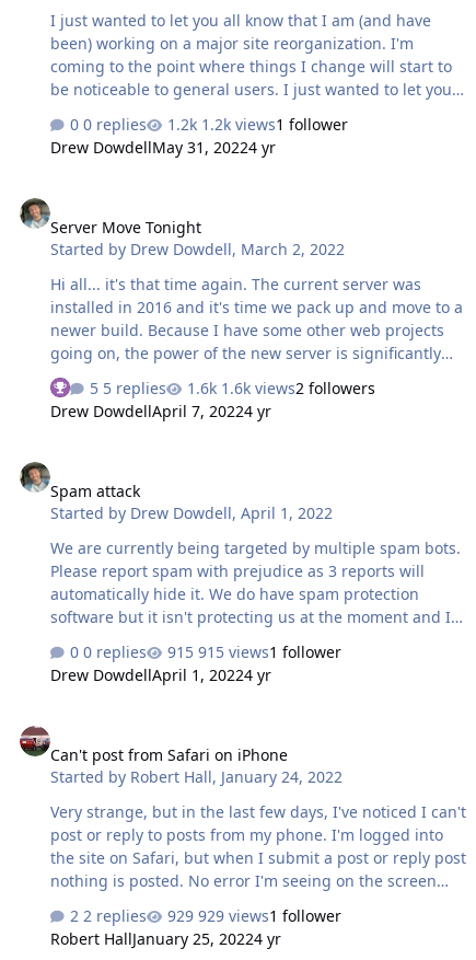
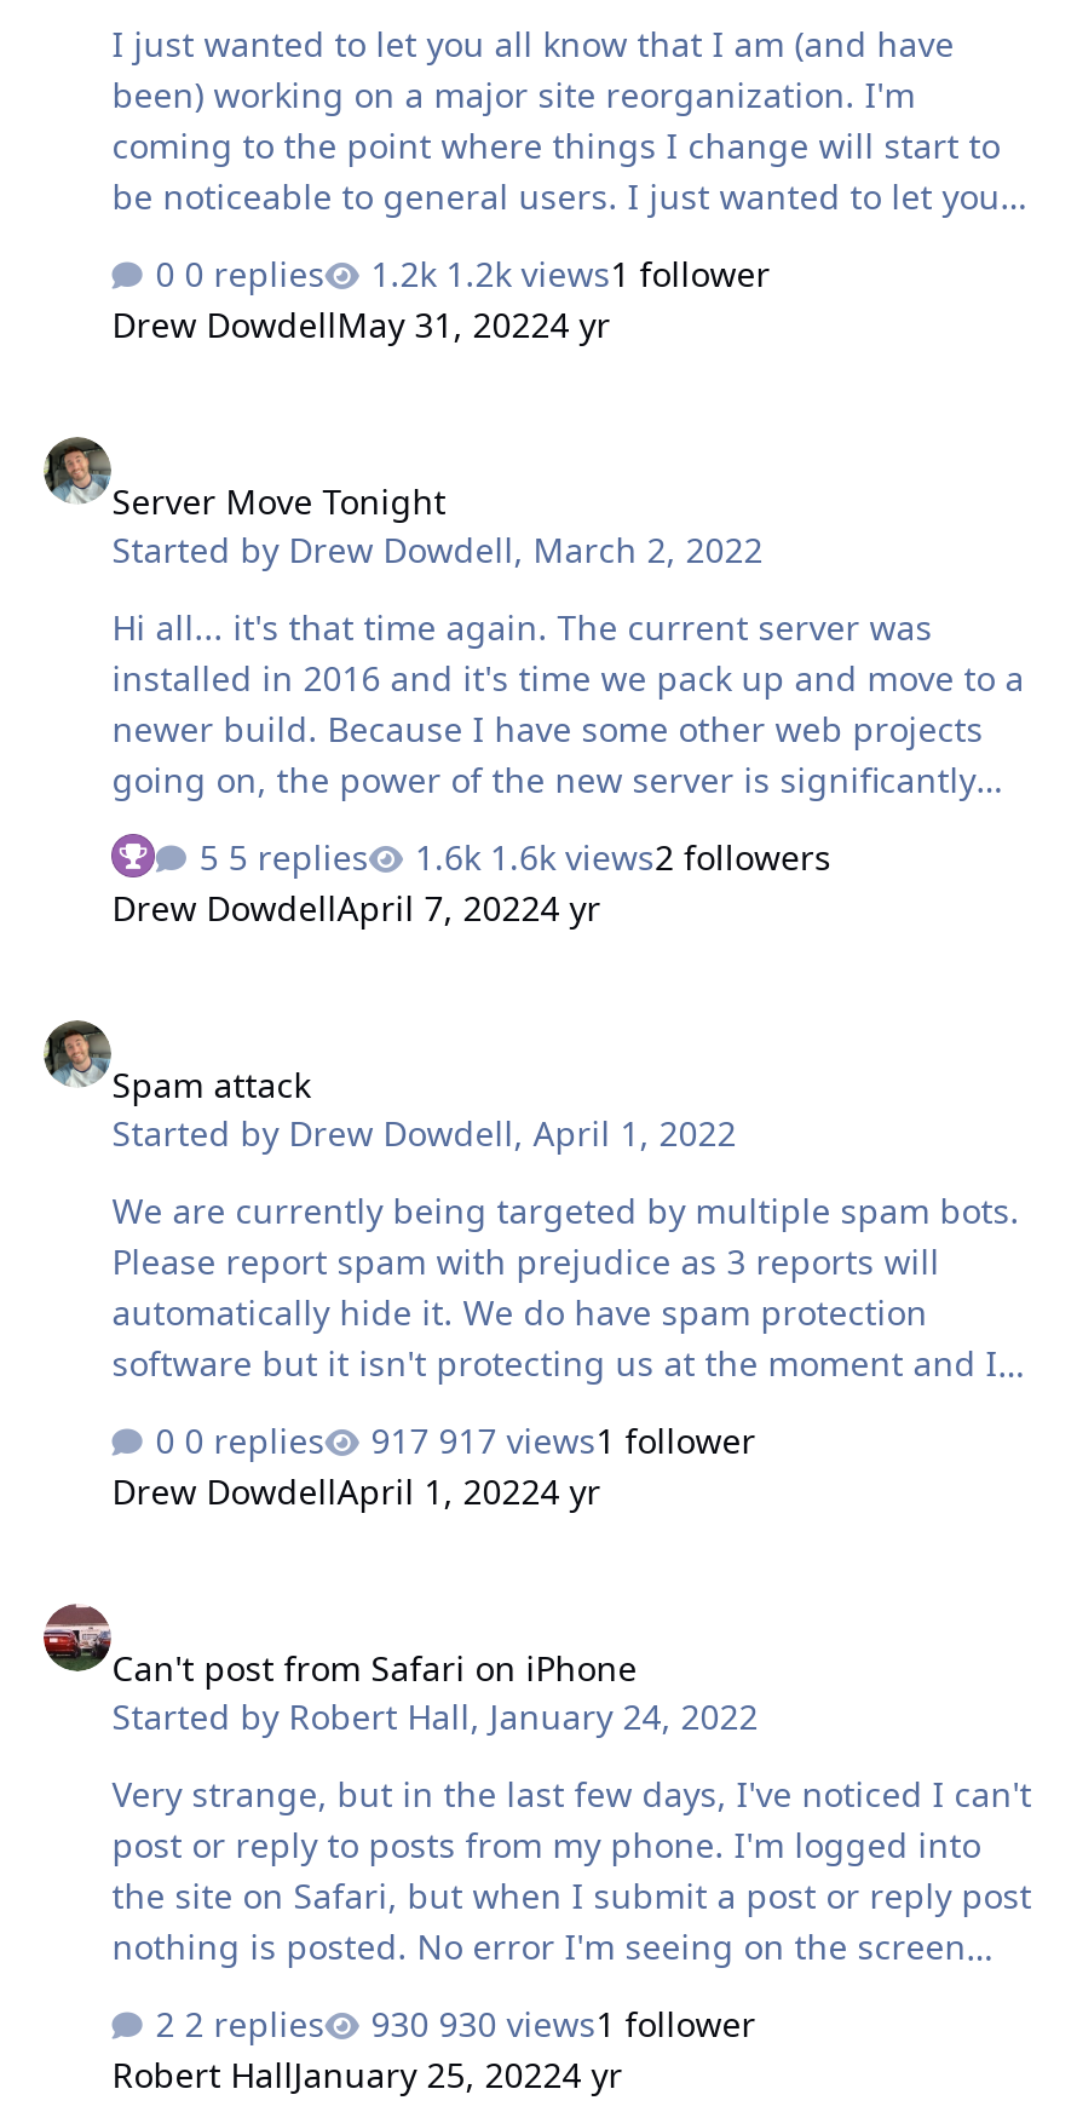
- 915 views1 follower
+ 917 views1 follower

- 929 views1 follower
+ 930 views1 follower
